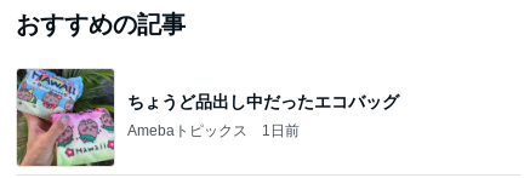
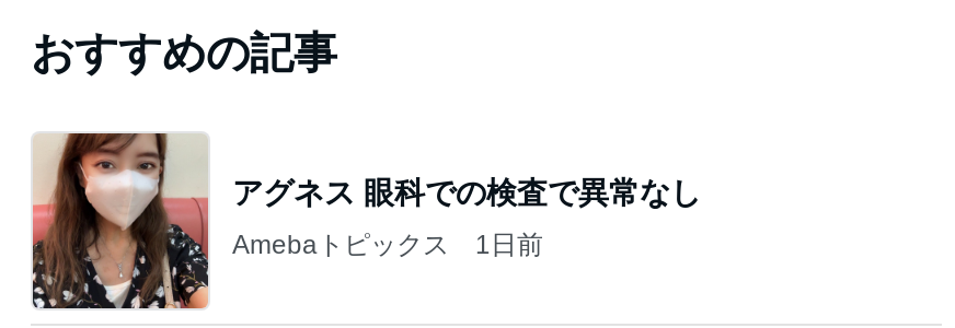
- [image]
- ちょうど品出し中だったエコバッグ
+ [image]
+ アグネス 眼科での検査で異常なし
